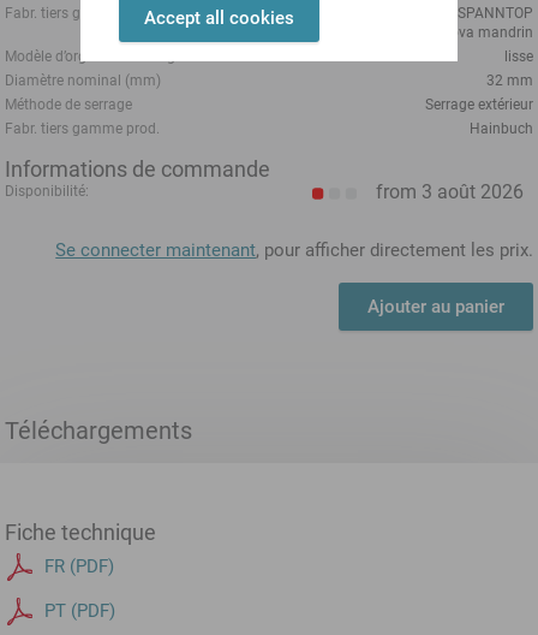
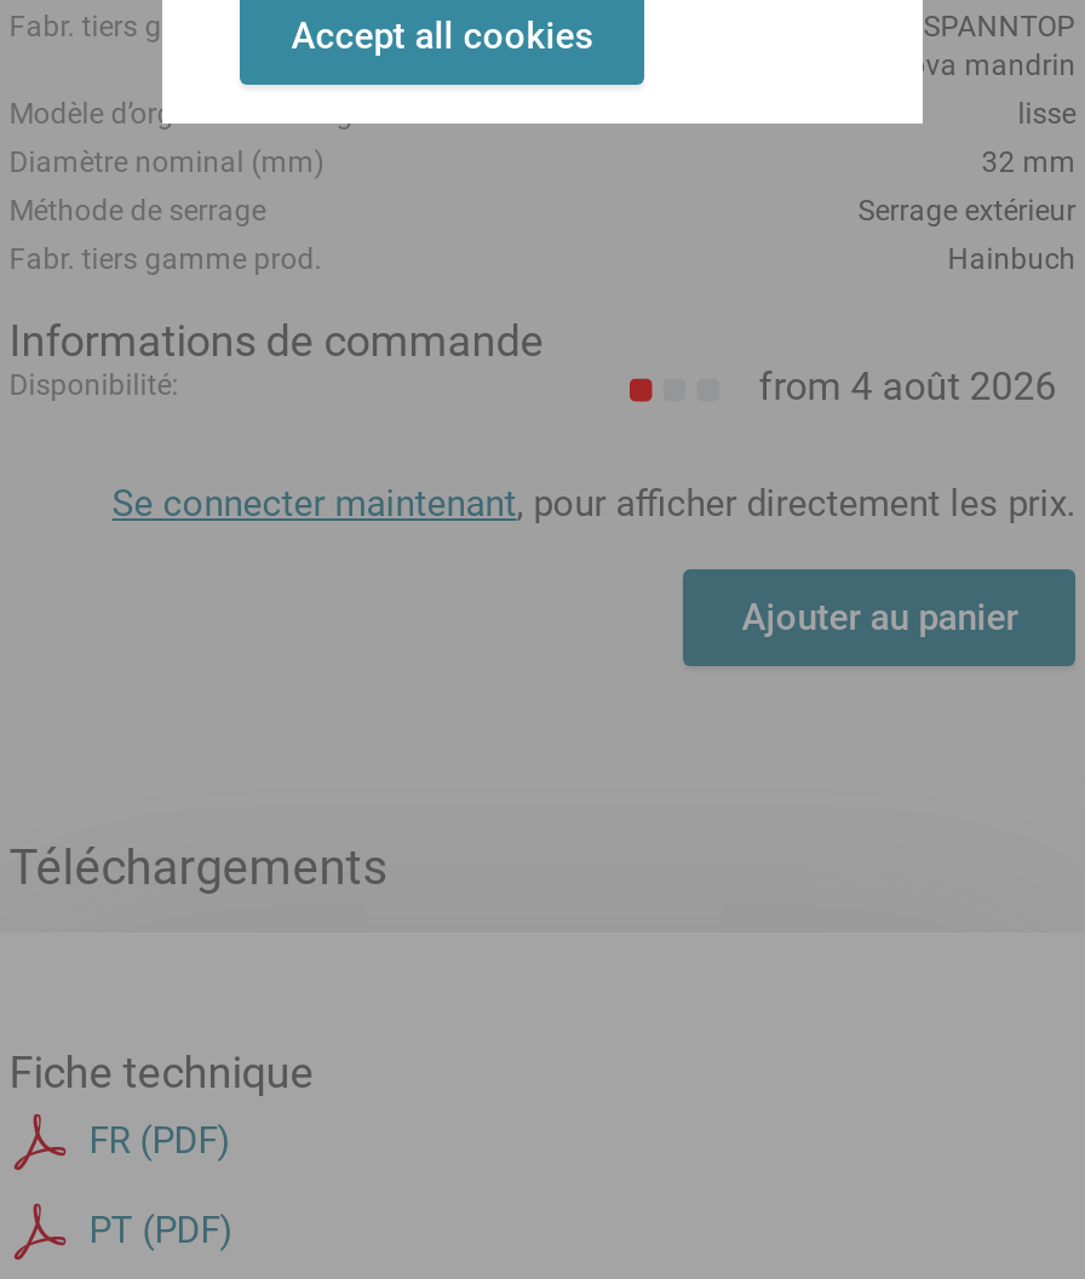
- from 3 août 2026
+ from 4 août 2026
